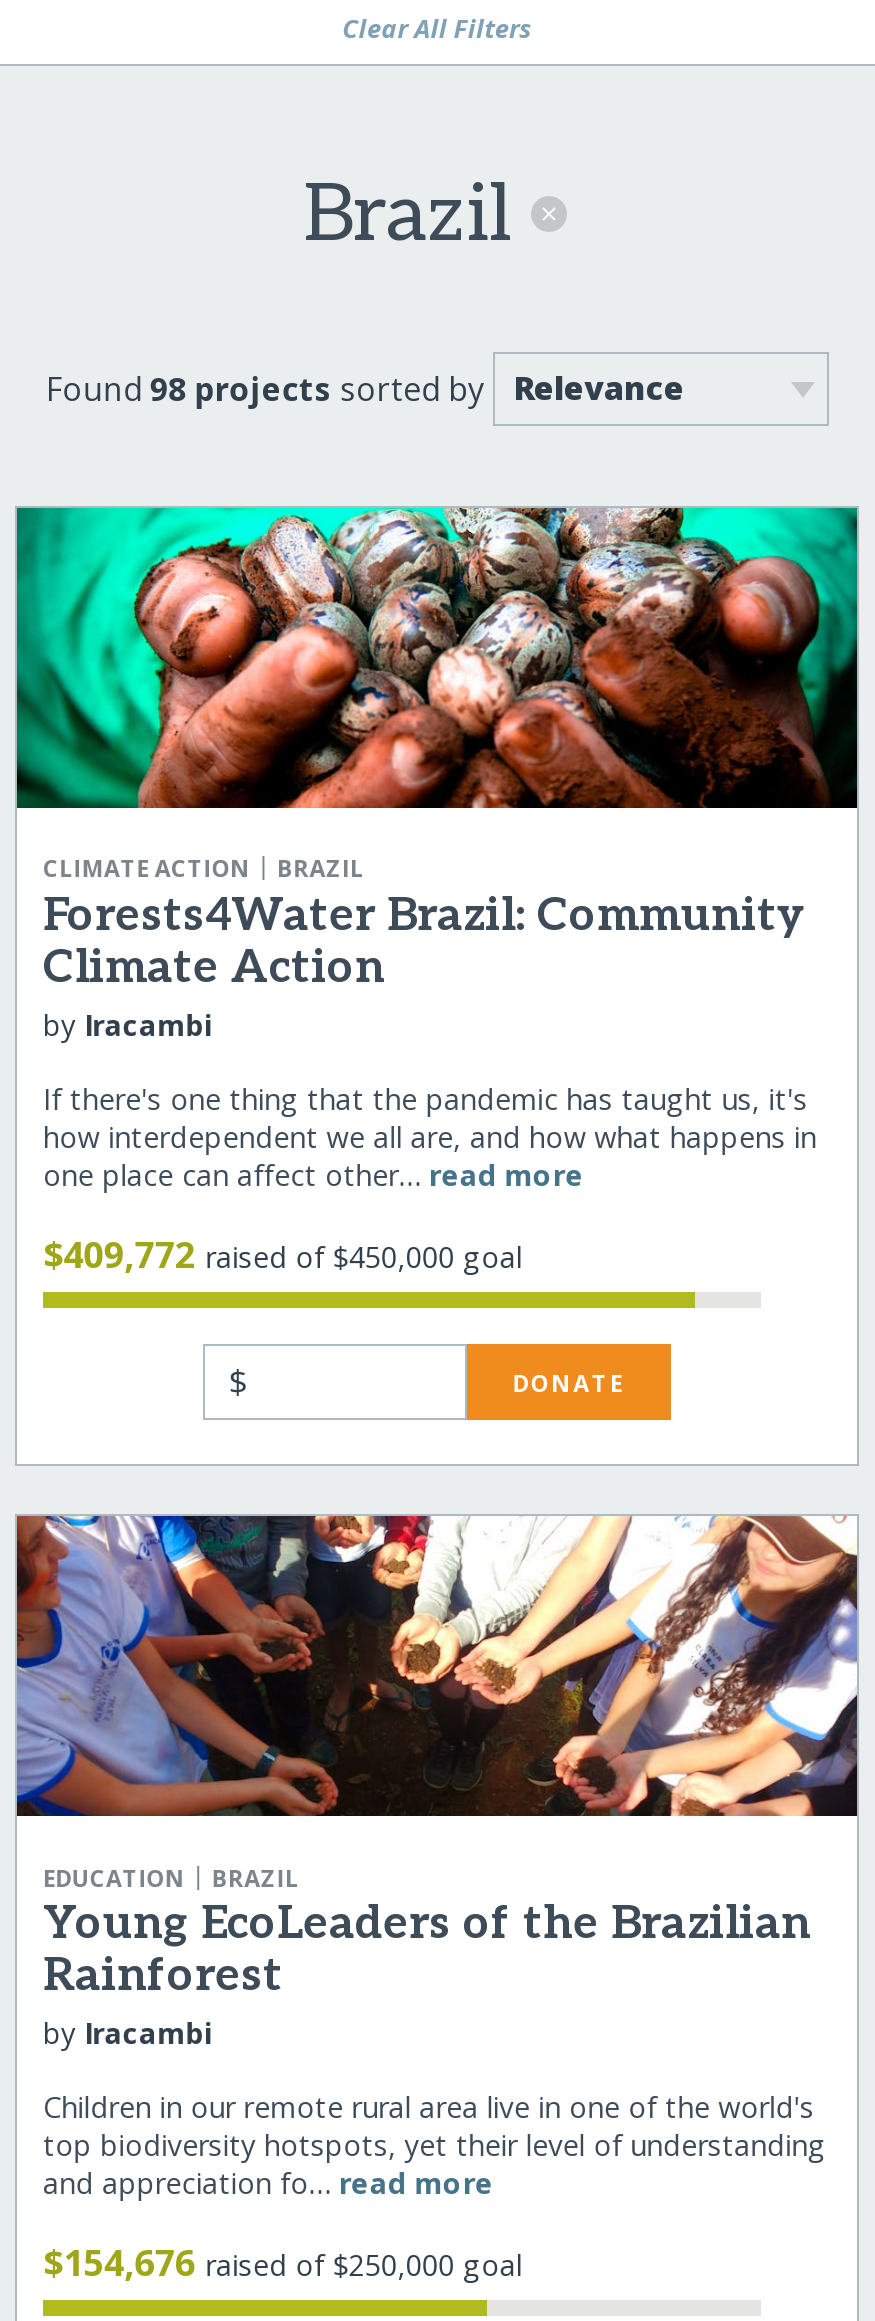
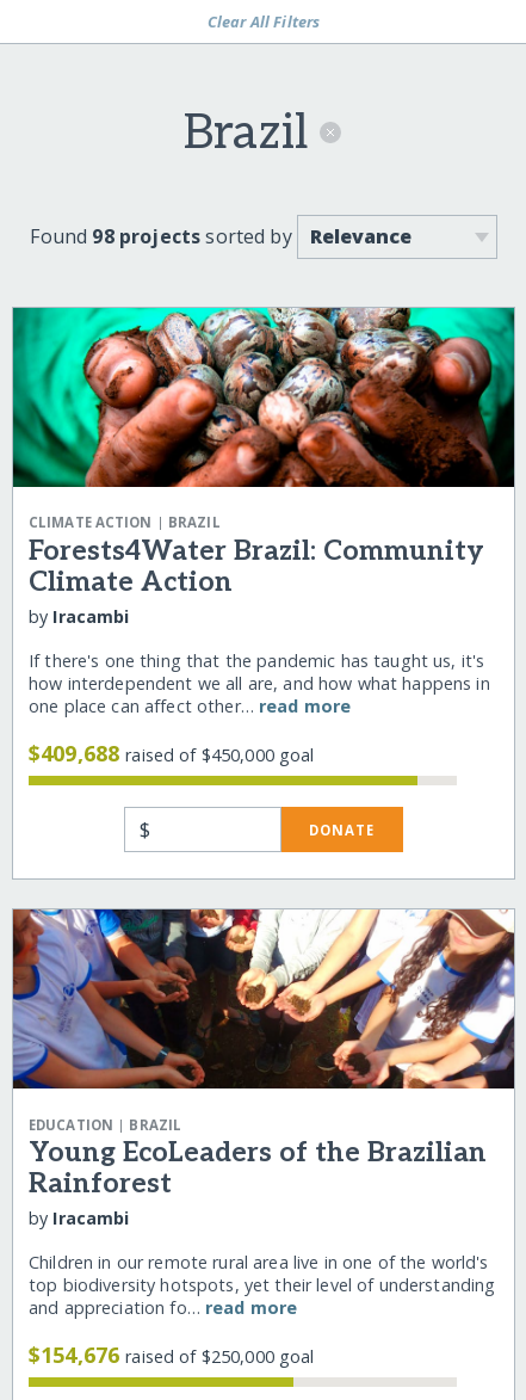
- $409,772 raised of $450,000 goal
+ $409,688 raised of $450,000 goal
